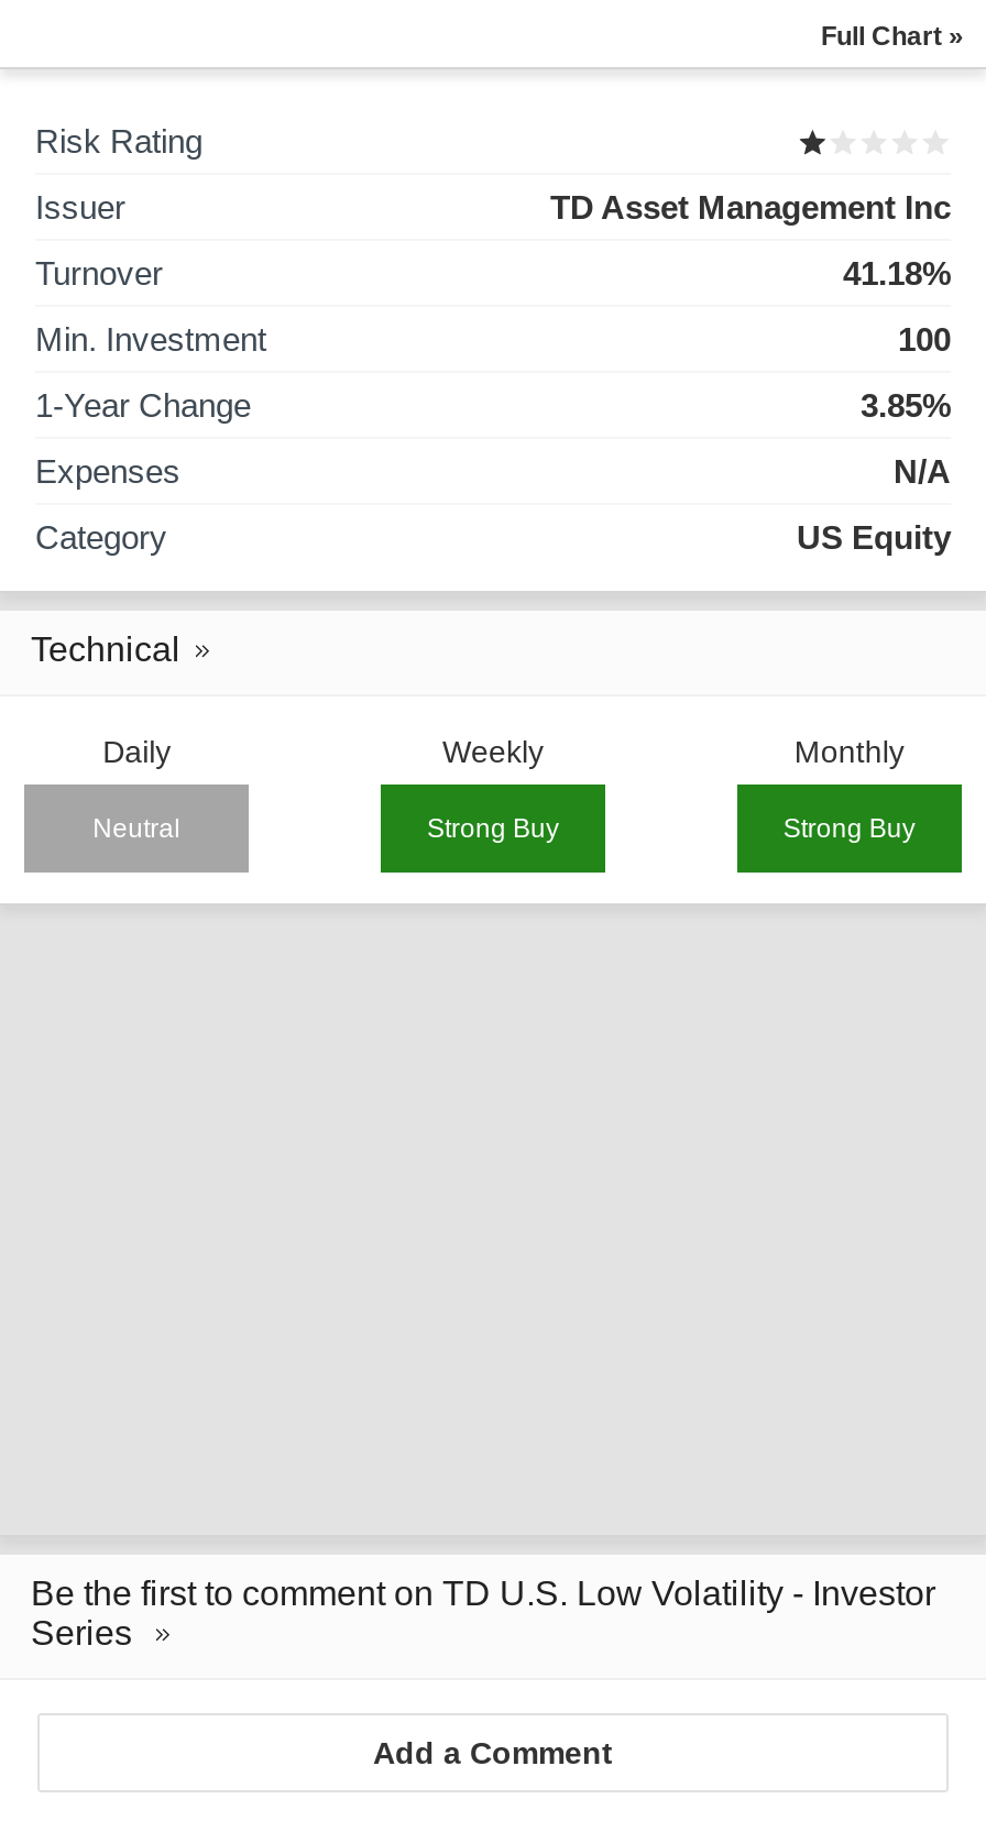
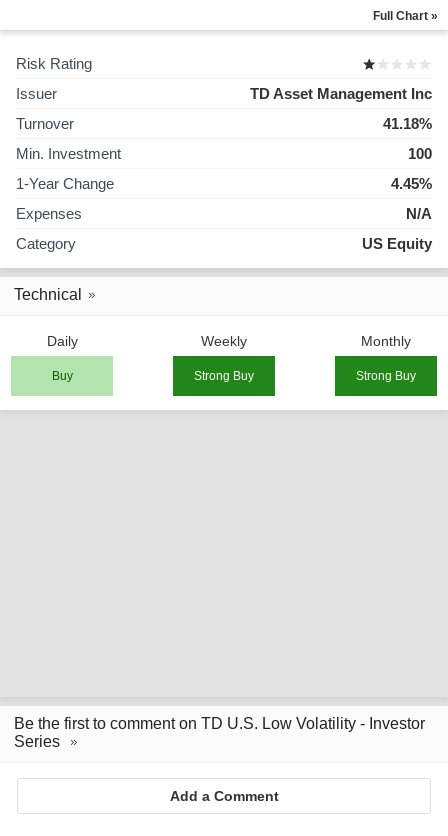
- 3.85%
+ 4.45%

- Neutral
+ Buy
